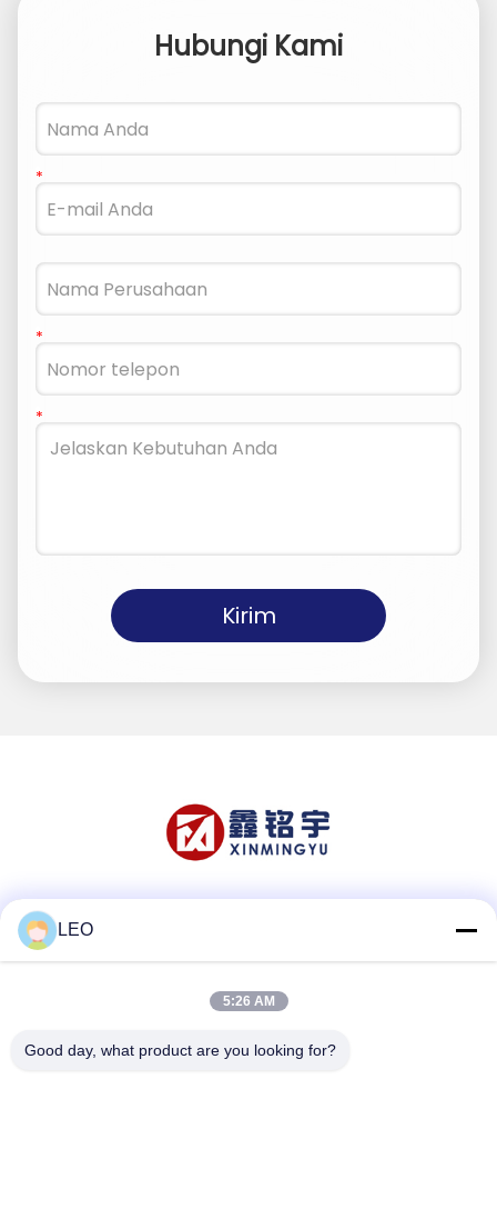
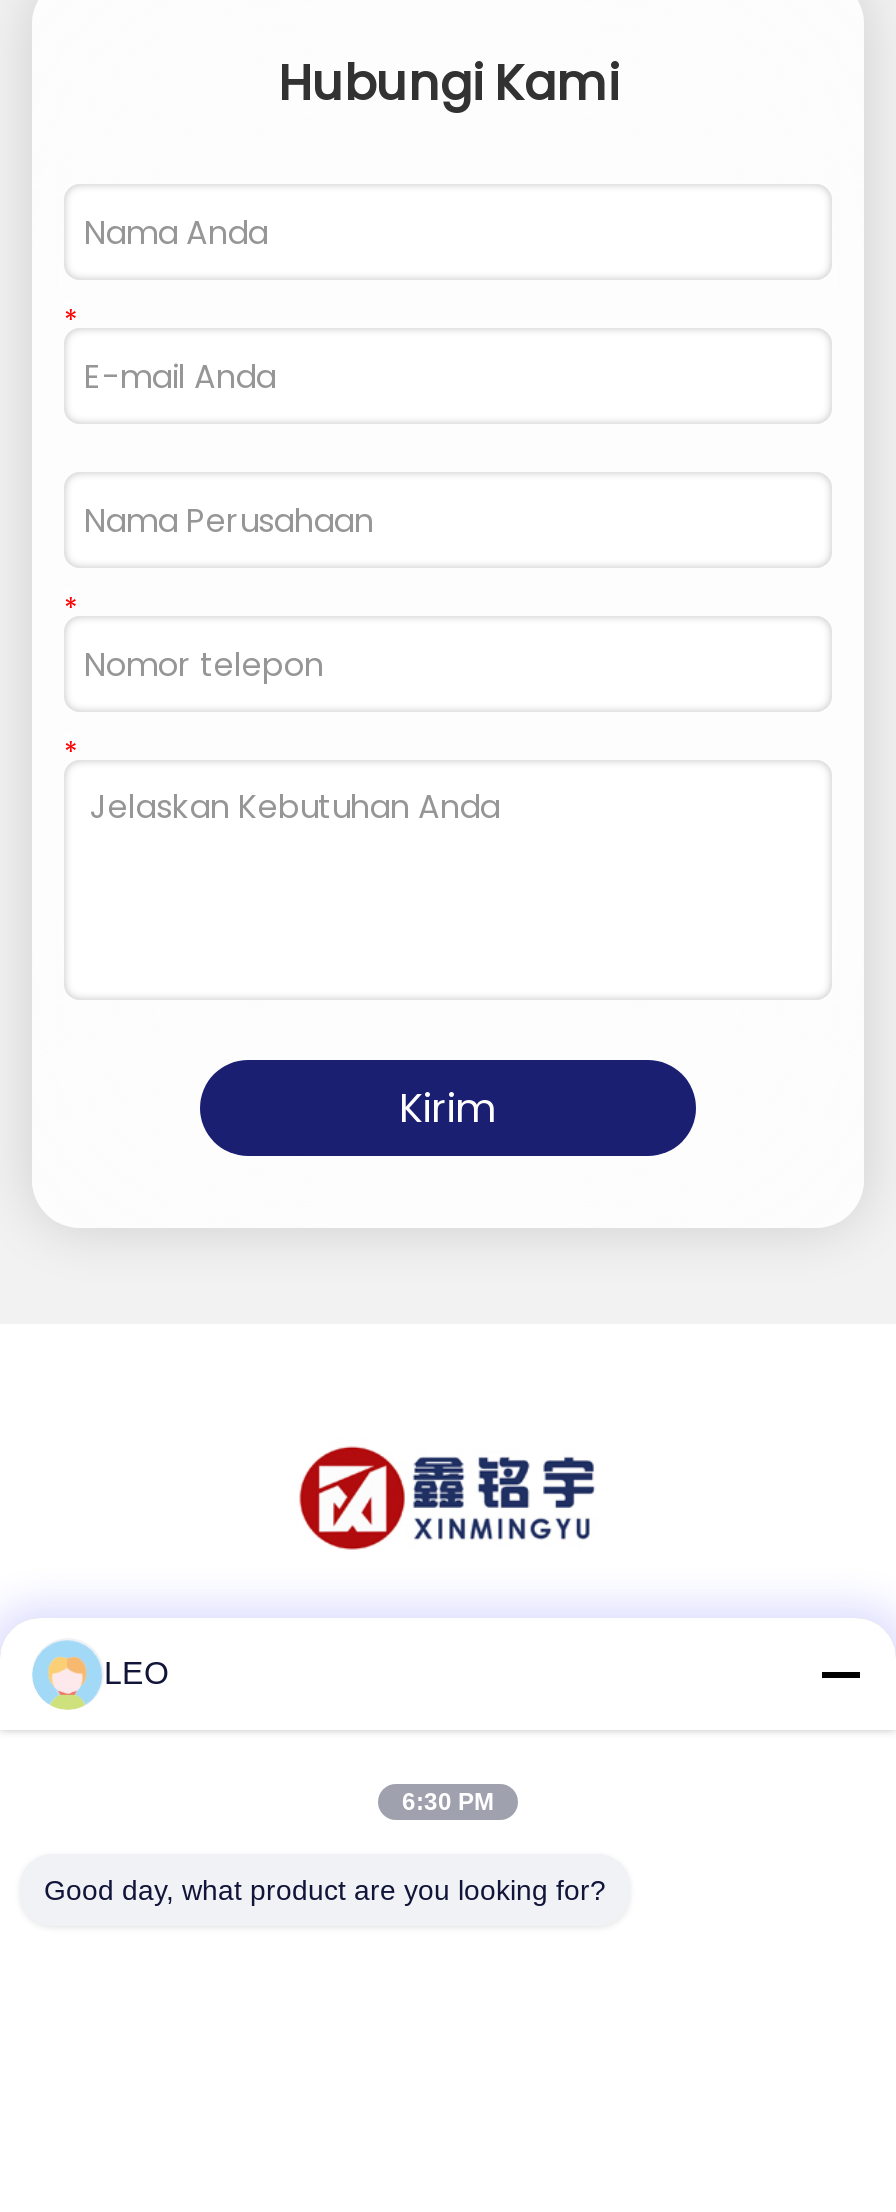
- 5:26 AM
+ 6:30 PM
